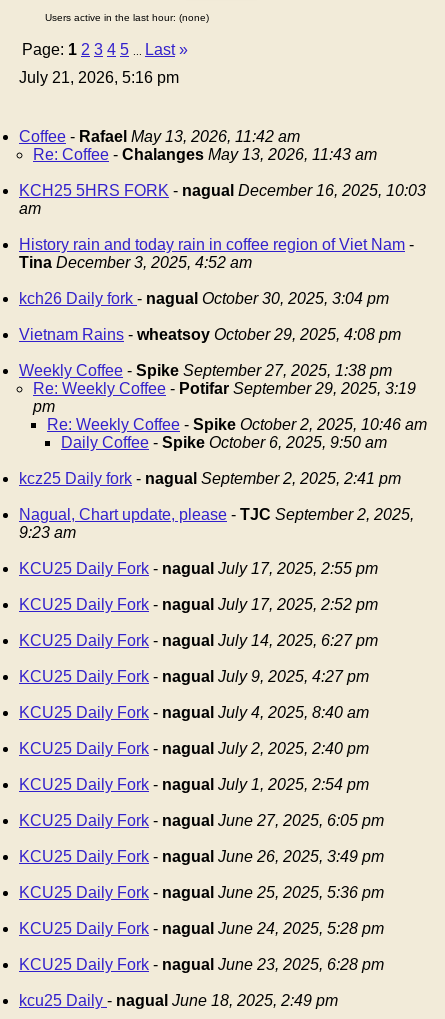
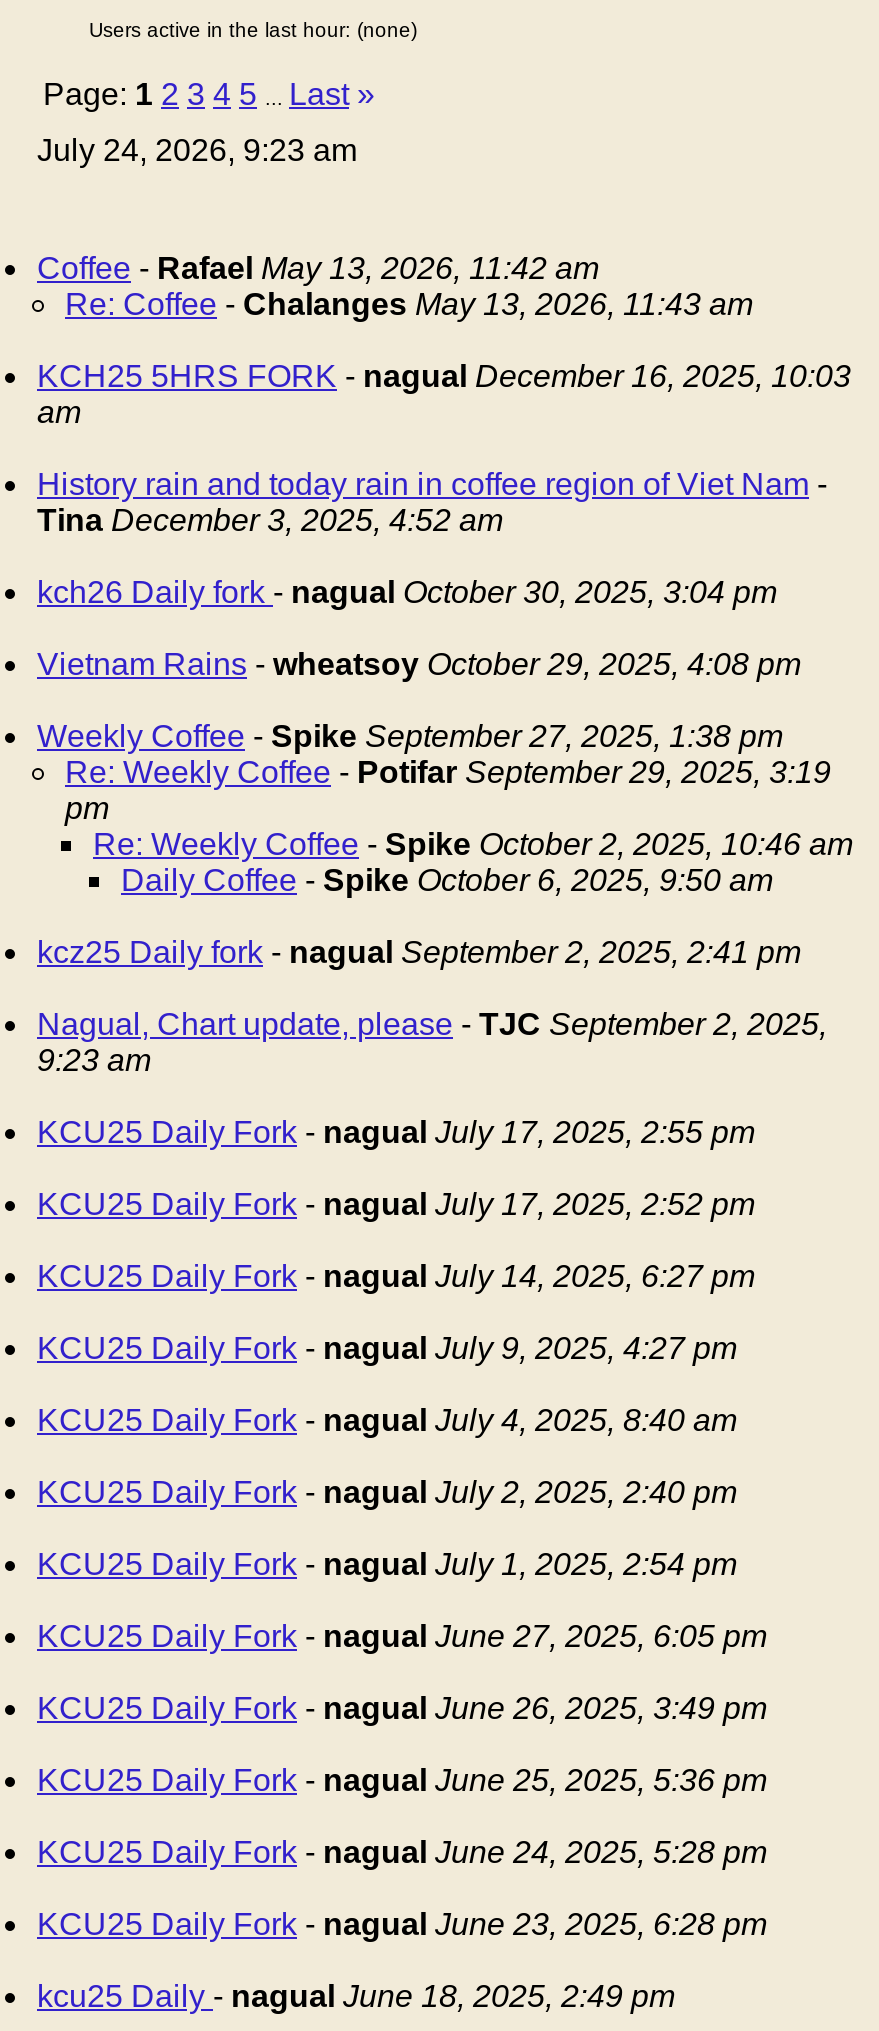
- July 21, 2026, 5:16 pm
+ July 24, 2026, 9:23 am
